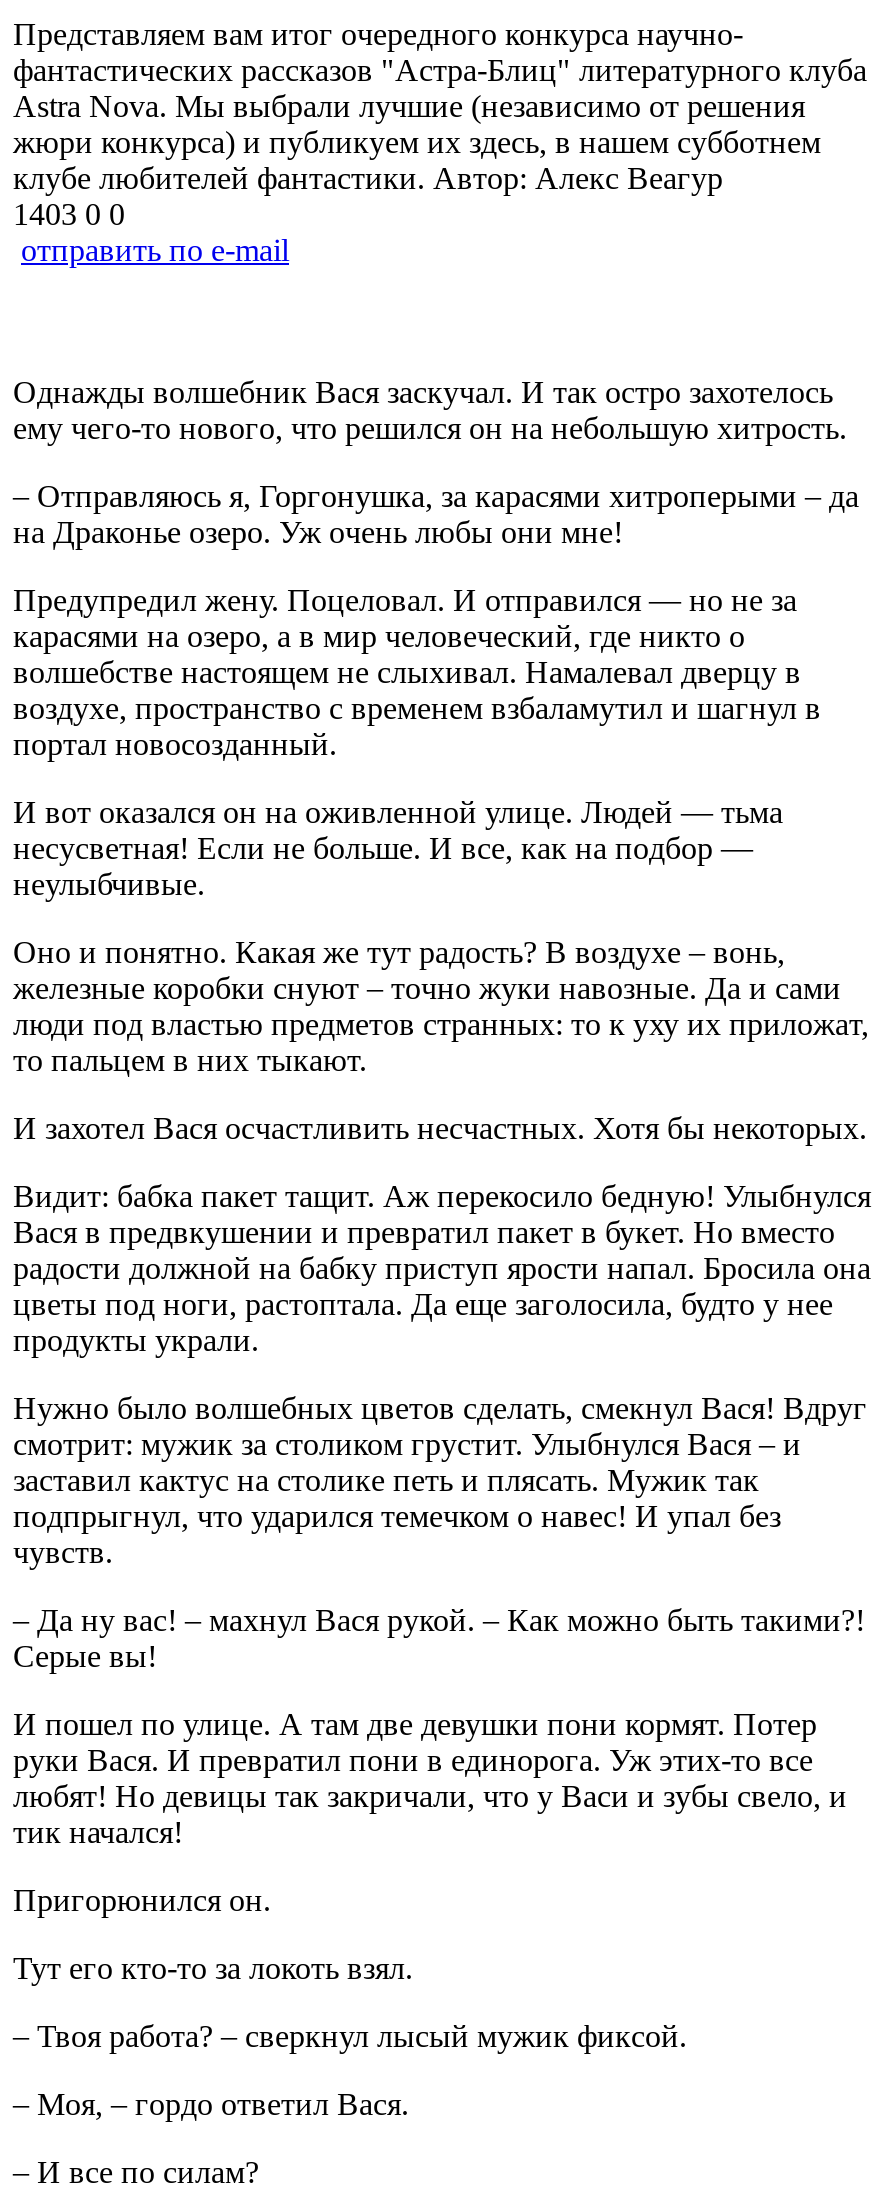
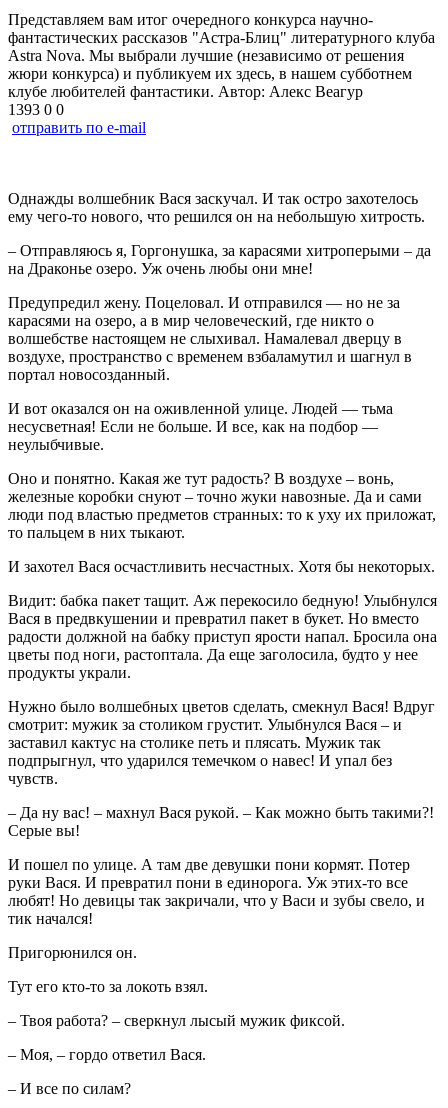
- 1403 0 0
+ 1393 0 0
